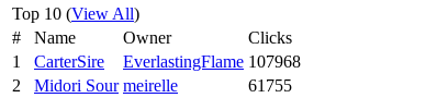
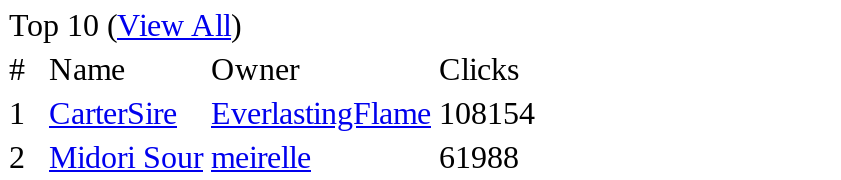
- EverlastingFlame 107968
+ EverlastingFlame 108154

- 61755
+ 61988
